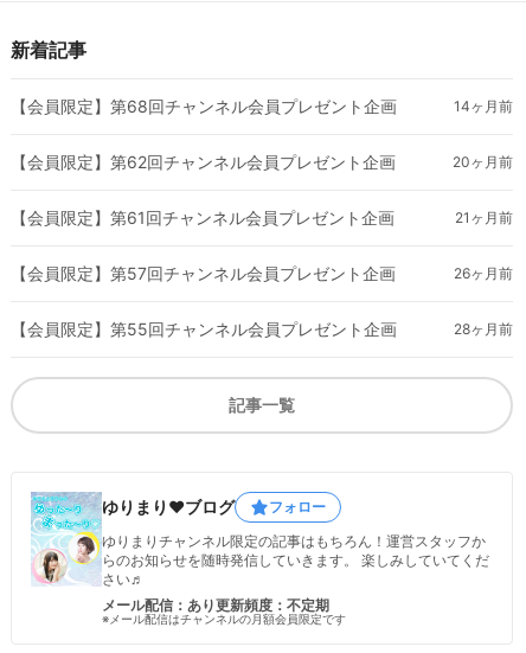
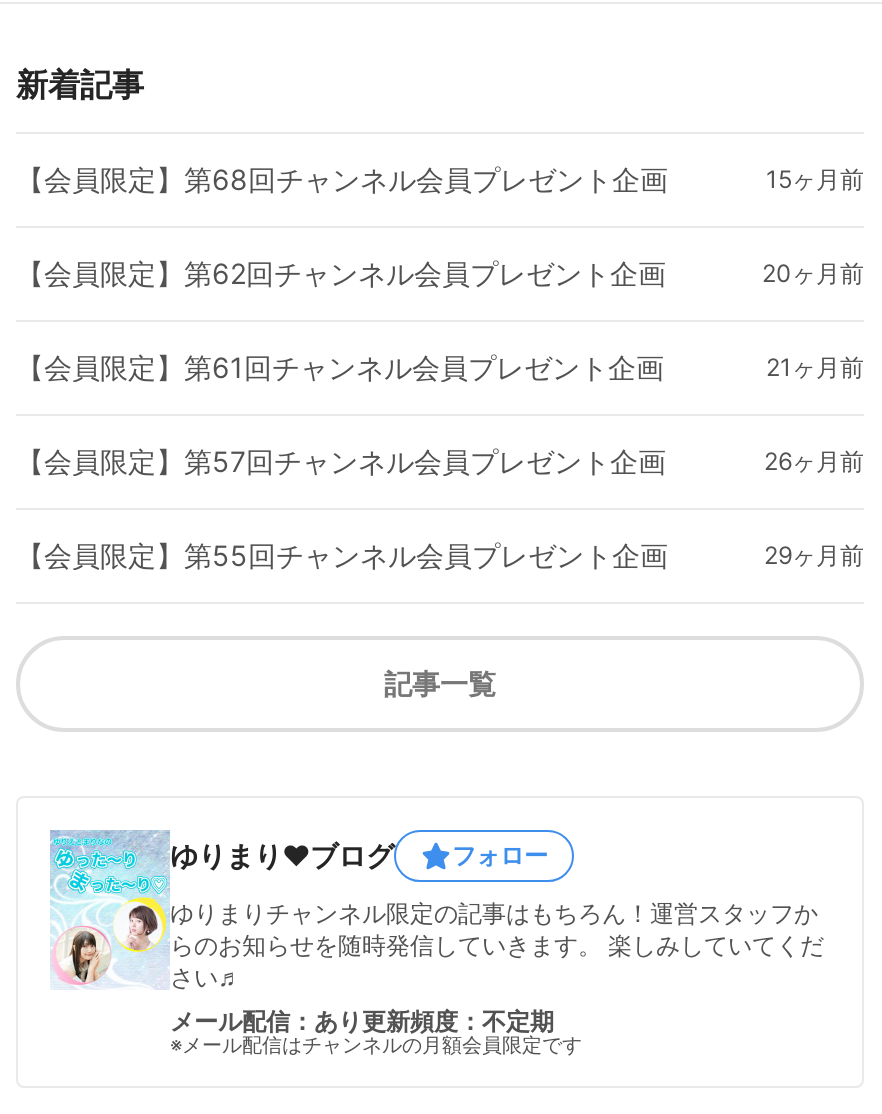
- 14ヶ月前
+ 15ヶ月前

- 28ヶ月前
+ 29ヶ月前
